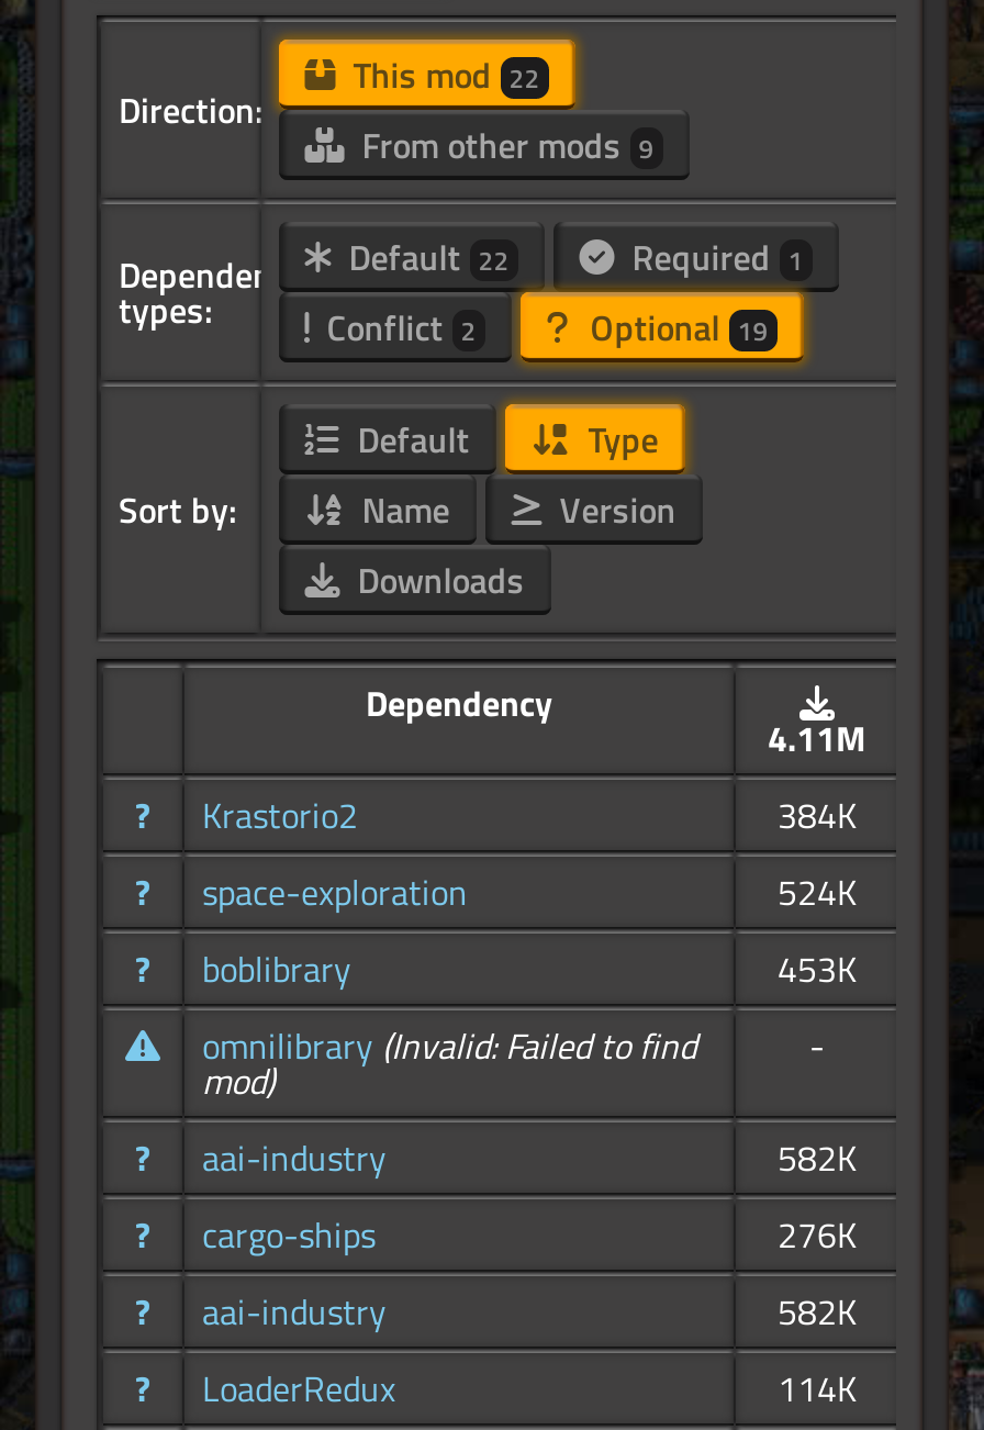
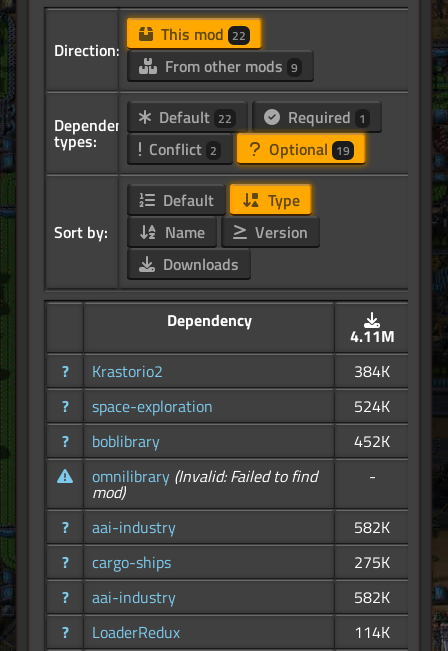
- 453K
+ 452K

- 276K
+ 275K
